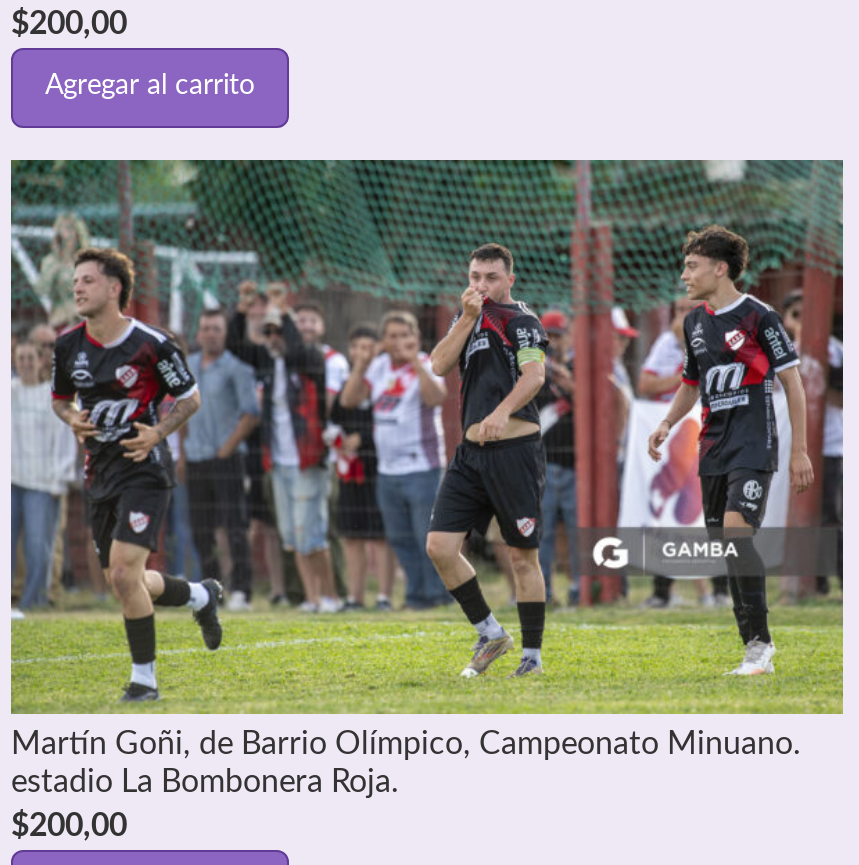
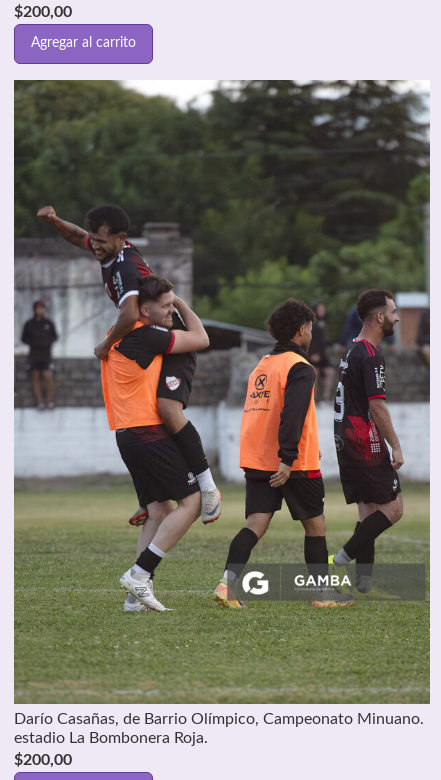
- [image]
- Martín Goñi, de Barrio Olímpico, Campeonato Minuano.
+ [image]
+ Darío Casañas, de Barrio Olímpico, Campeonato Minuano.
